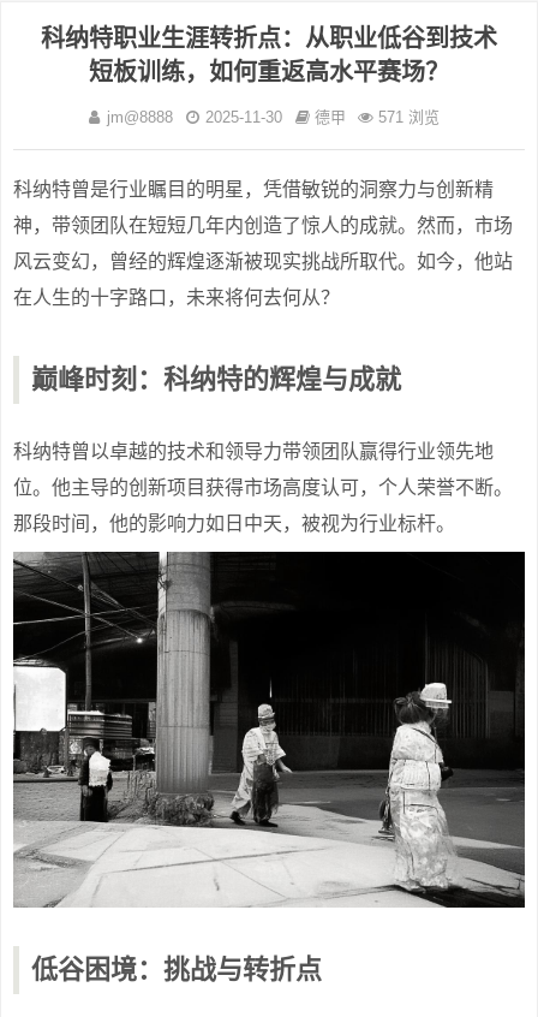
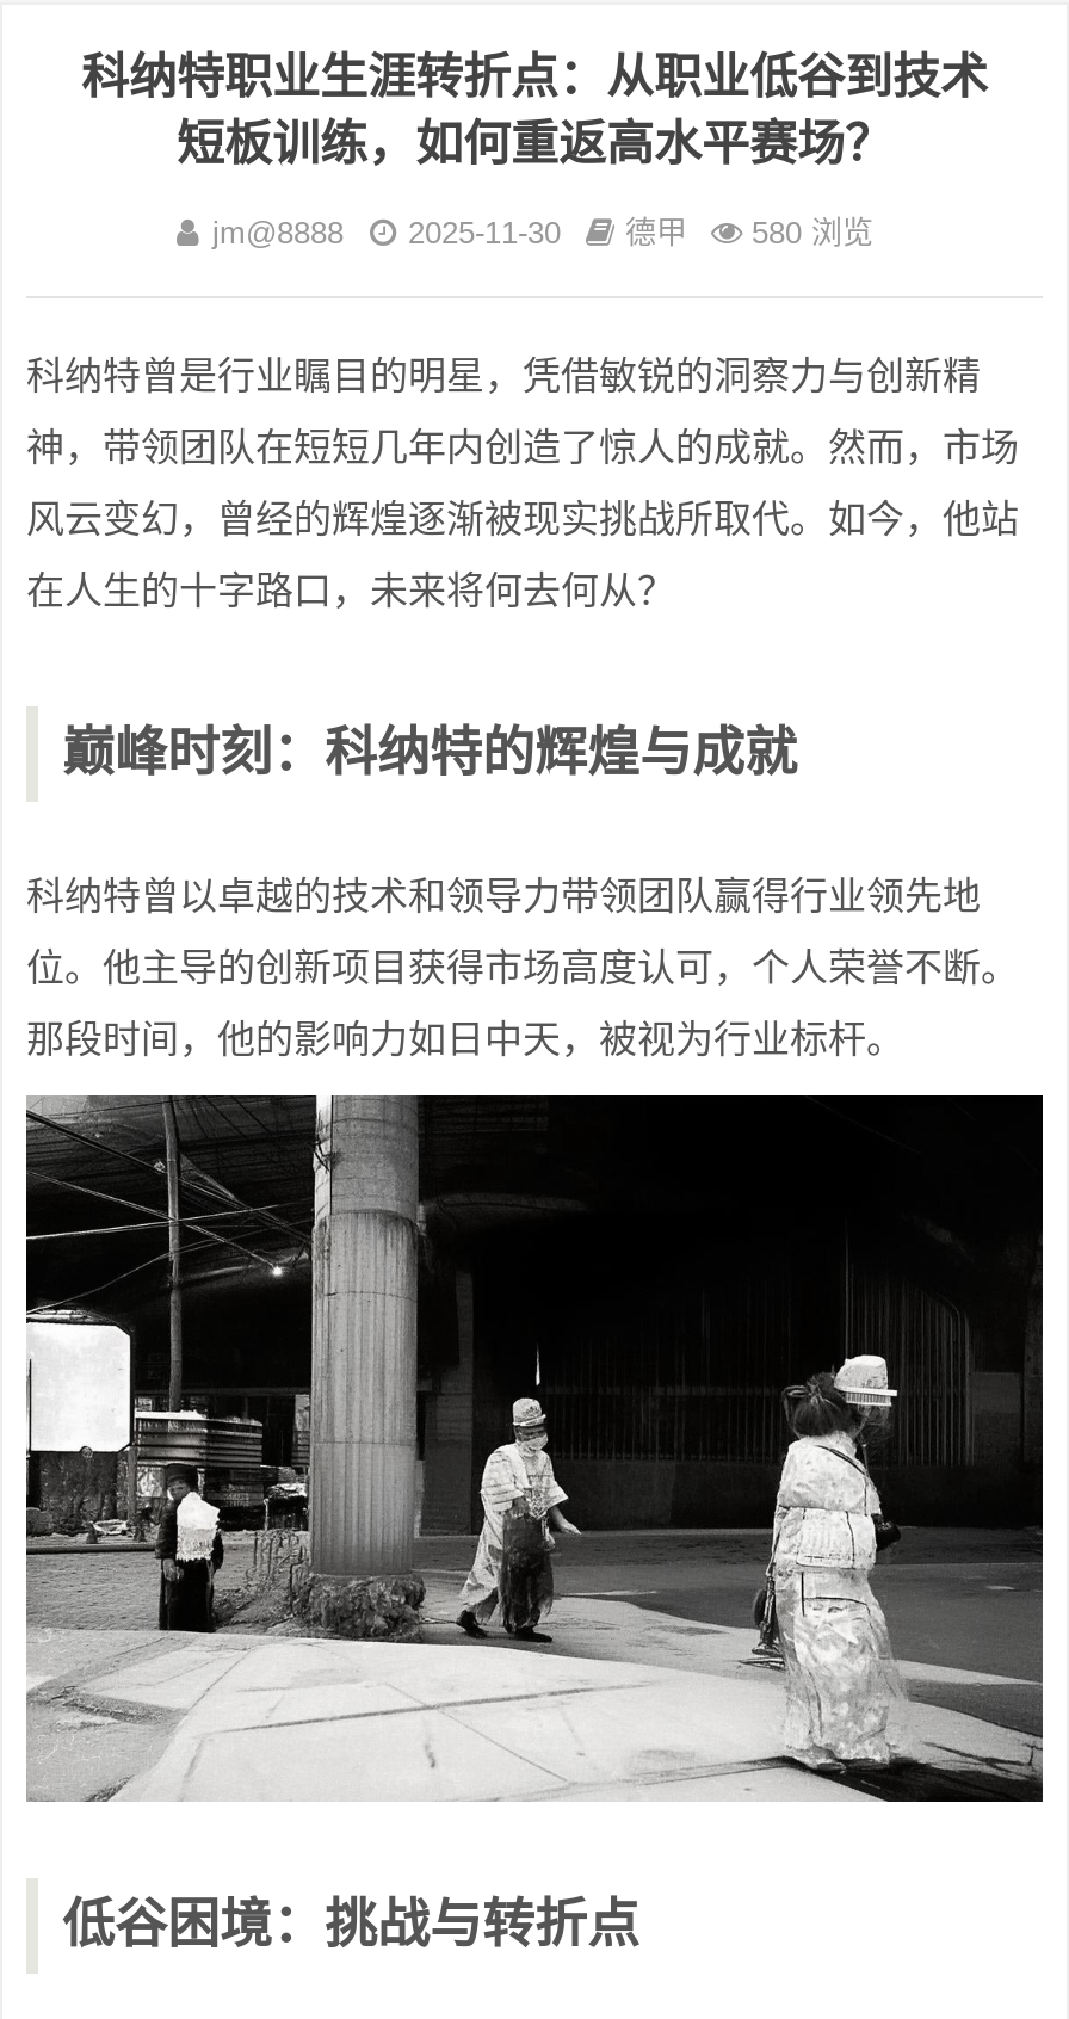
- jm@8888 2025-11-30 德甲 571 浏览
+ jm@8888 2025-11-30 德甲 580 浏览
